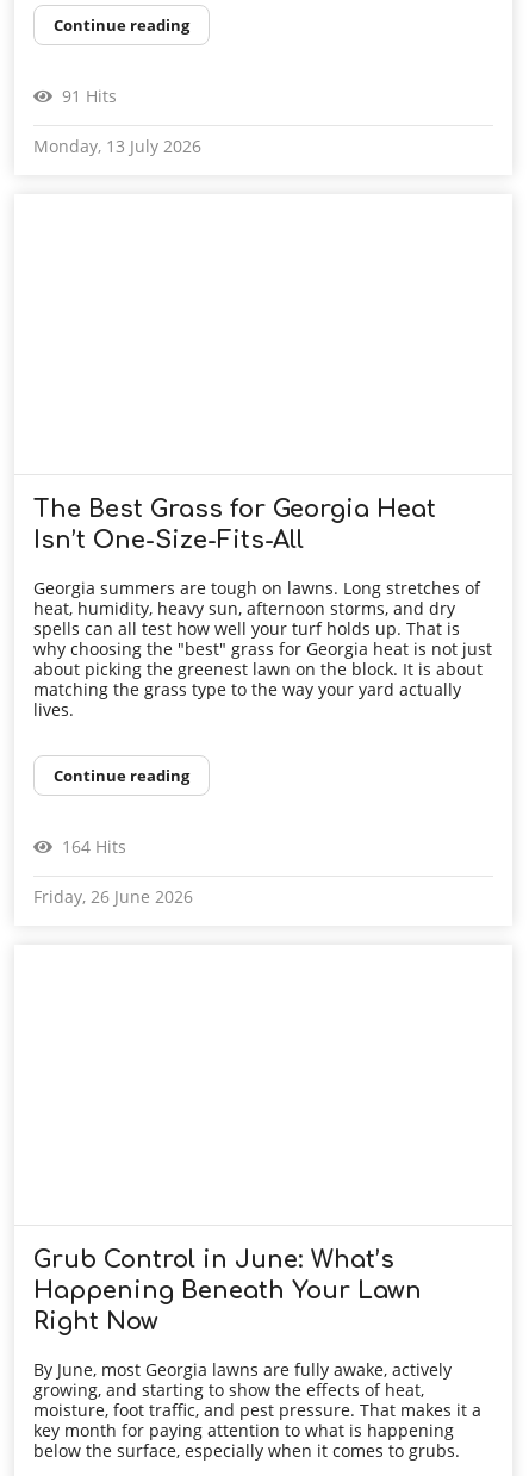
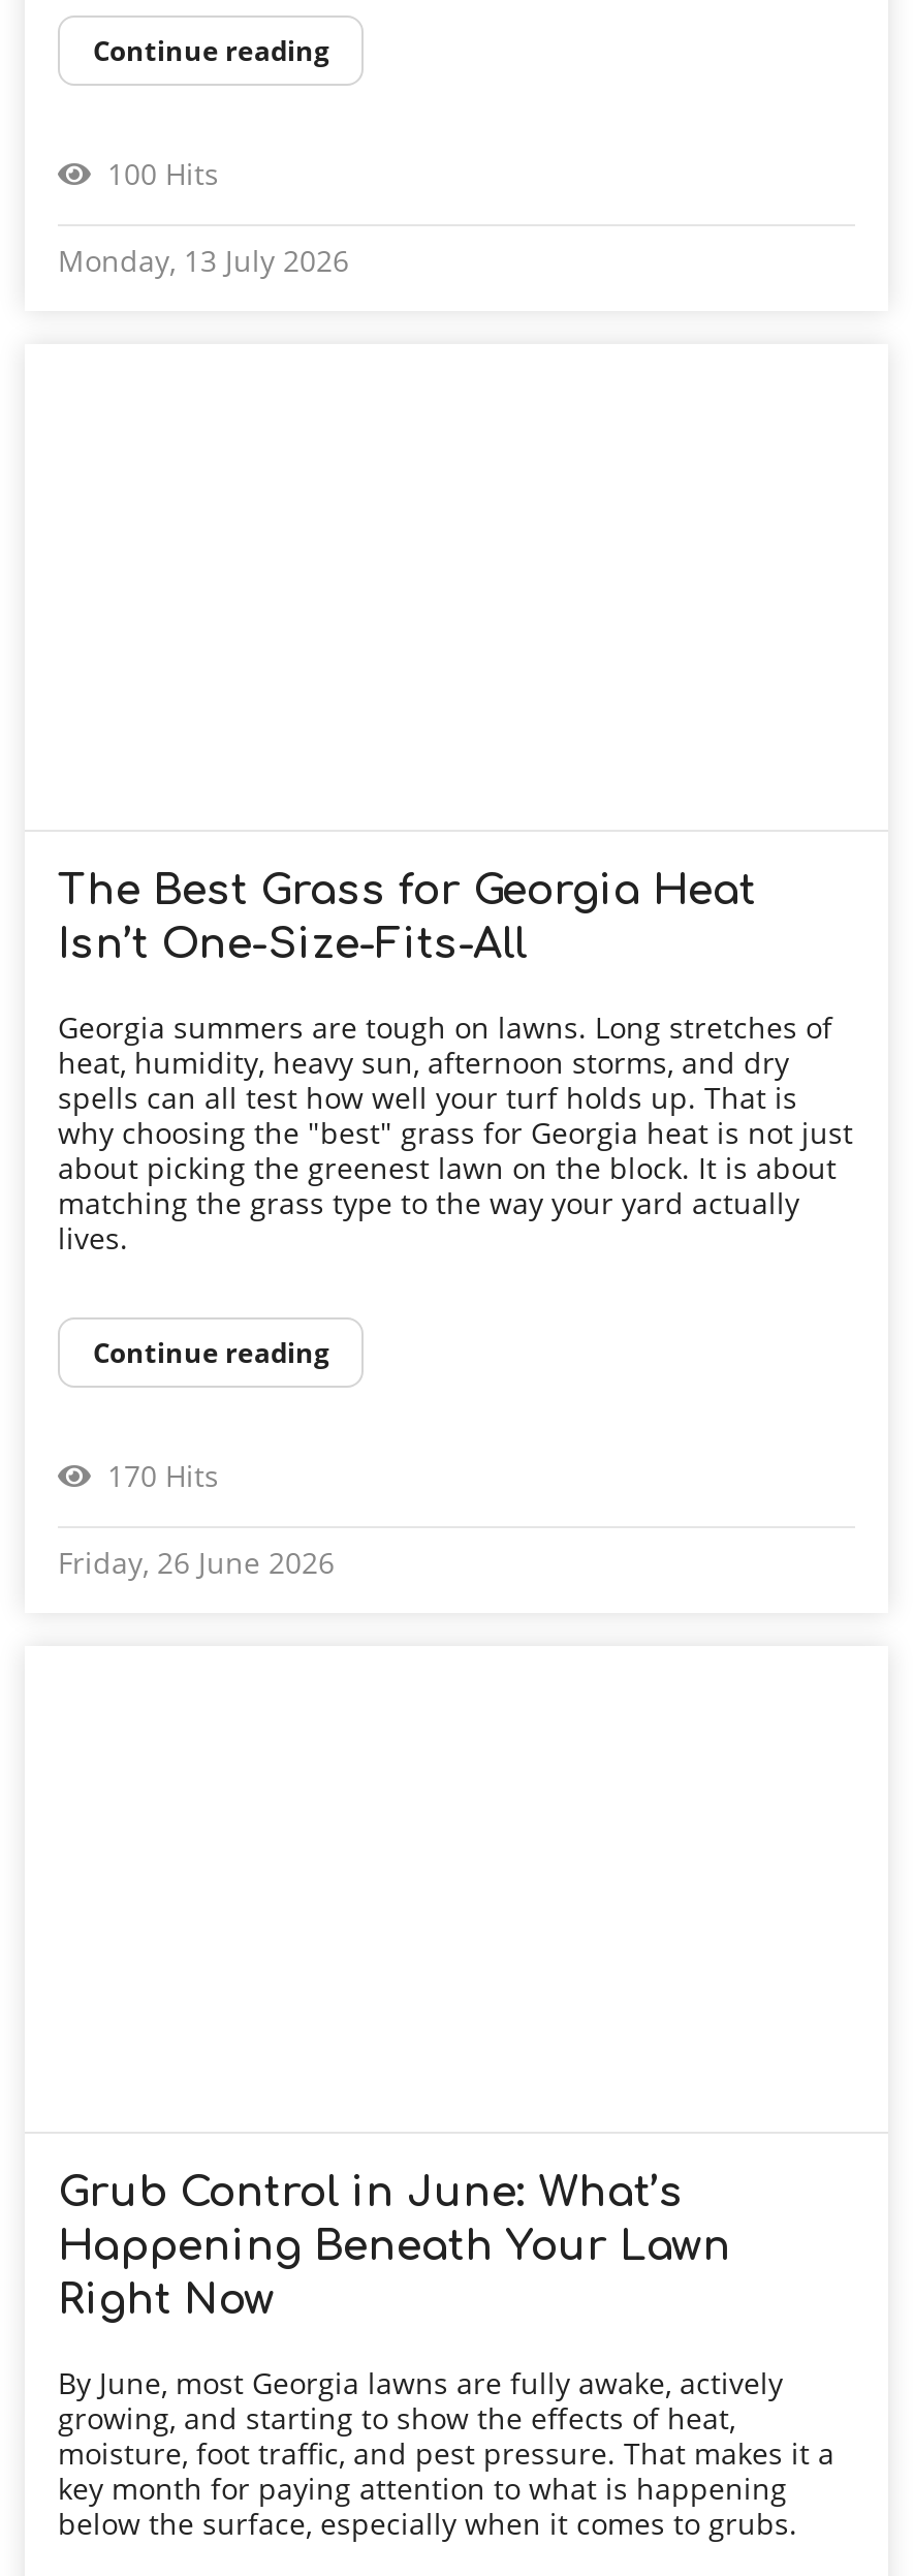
- 91 Hits
+ 100 Hits

- 164 Hits
+ 170 Hits
